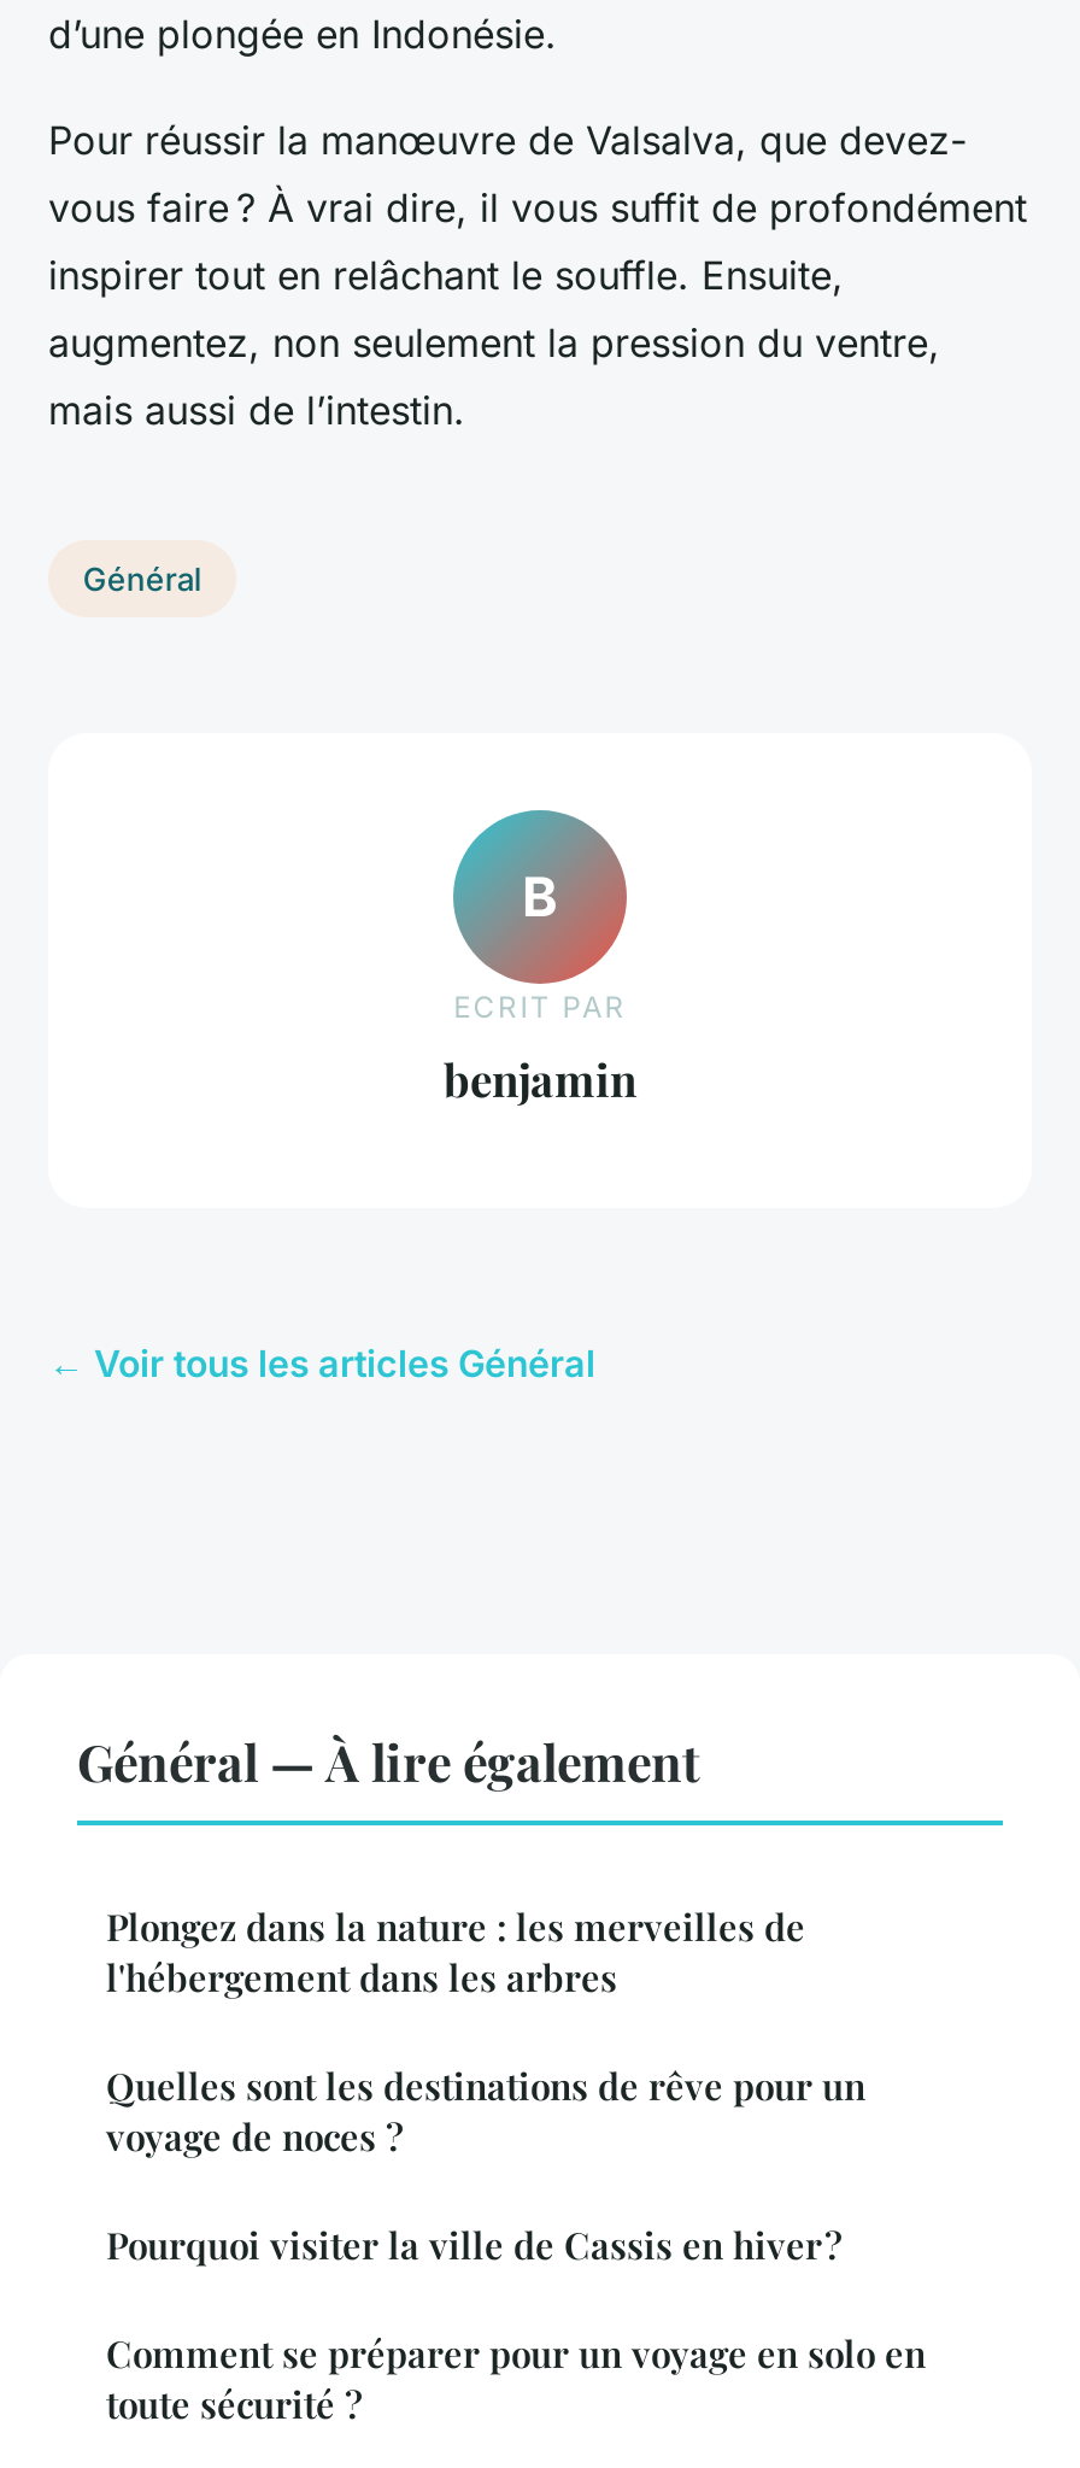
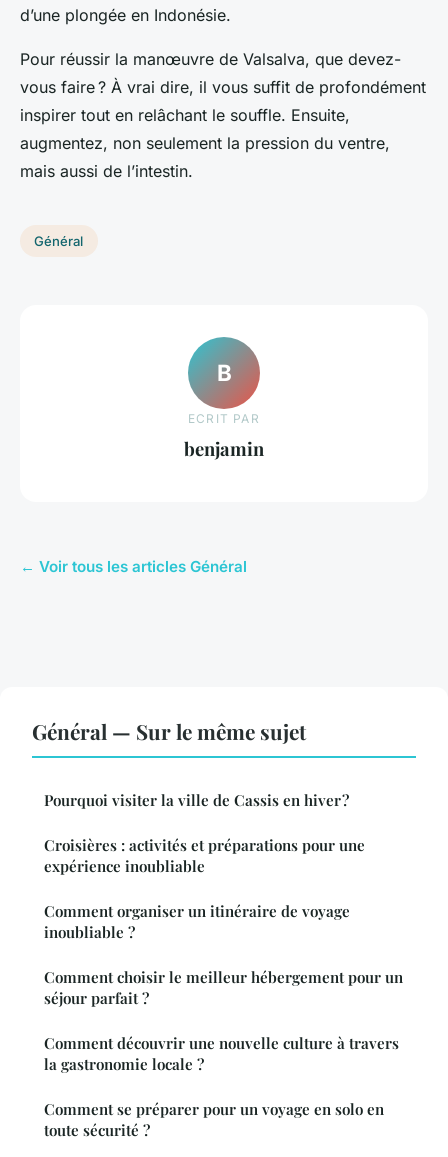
- Général — À lire également
- Plongez dans la nature : les merveilles de
- l'hébergement dans les arbres
- Quelles sont les destinations de rêve pour un
- voyage de noces ?
+ Général — Sur le même sujet

moved up: Pourquoi visiter la ville de Cassis en hiver ?

+ Croisières : activités et préparations pour une
+ expérience inoubliable
+ Comment organiser un itinéraire de voyage
+ inoubliable ?
+ Comment choisir le meilleur hébergement pour un
+ séjour parfait ?
+ Comment découvrir une nouvelle culture à travers
+ la gastronomie locale ?
